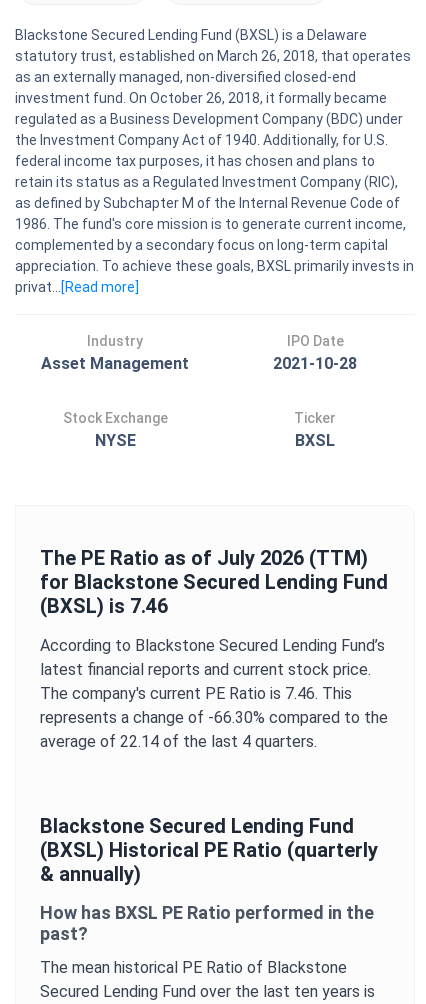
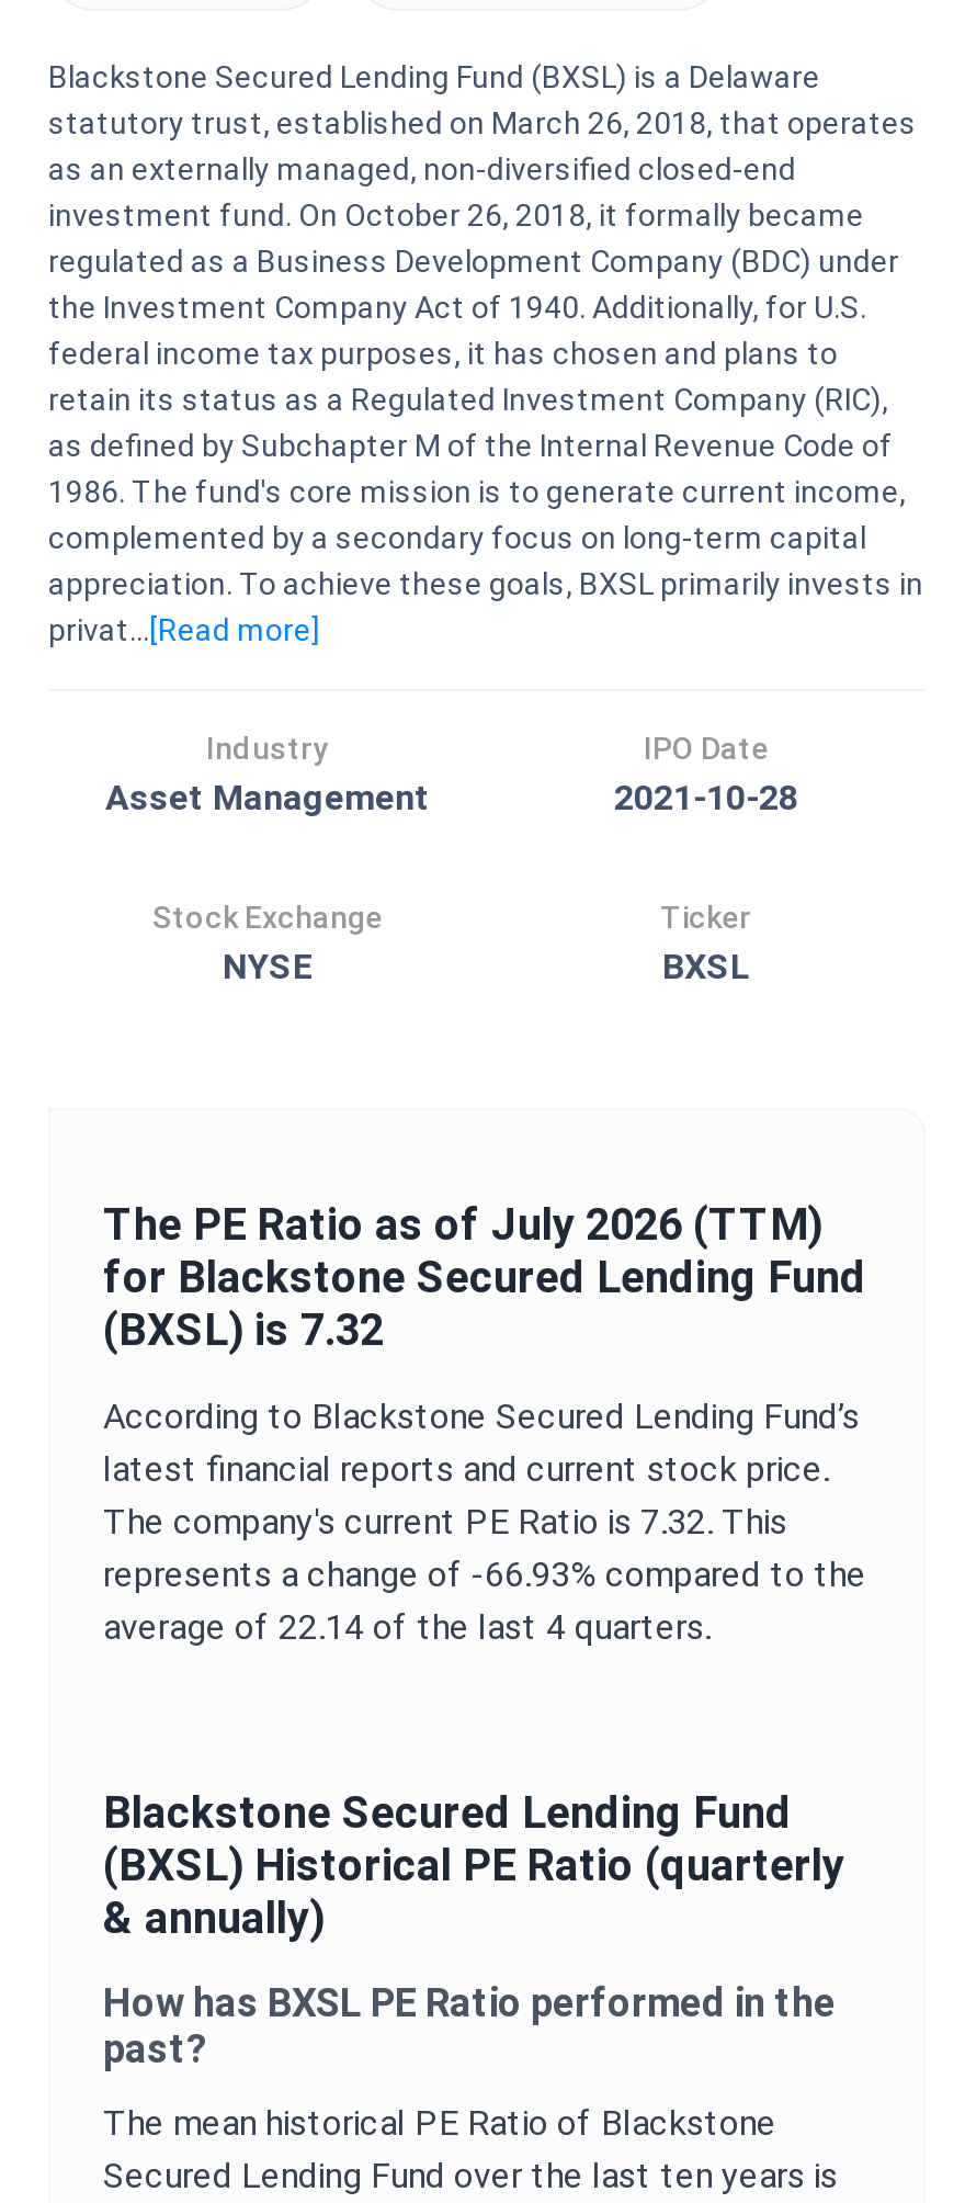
- (BXSL) is 7.46
+ (BXSL) is 7.32

- The company's current PE Ratio is 7.46. This
+ The company's current PE Ratio is 7.32. This

- represents a change of -66.30% compared to the
+ represents a change of -66.93% compared to the
